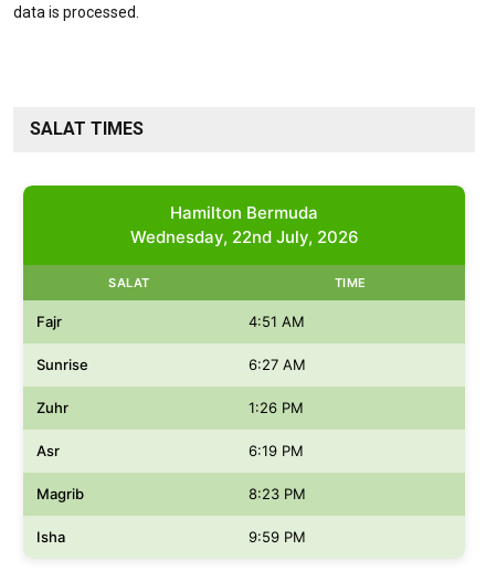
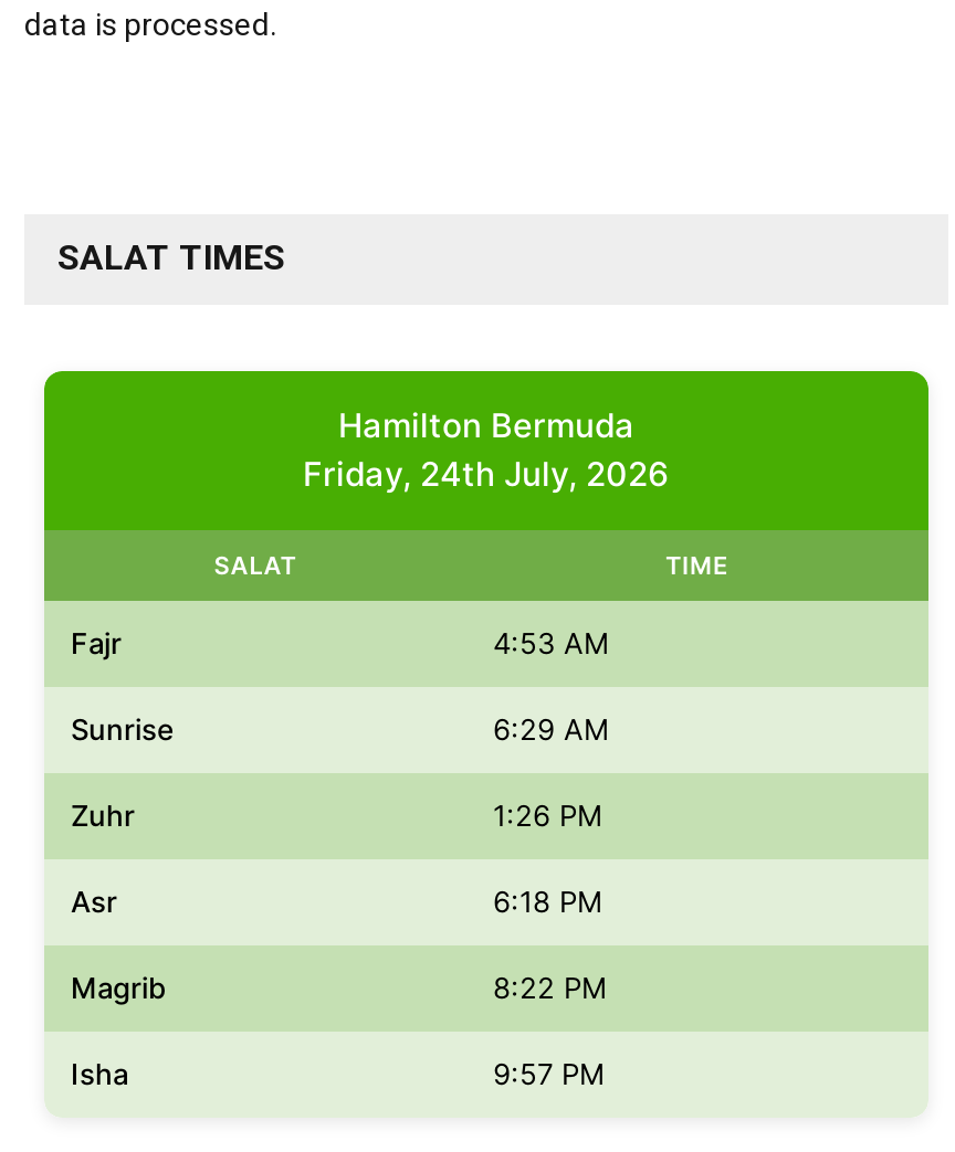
- Wednesday, 22nd July, 2026
+ Friday, 24th July, 2026

- 4:51 AM
+ 4:53 AM

- 6:27 AM
+ 6:29 AM

- 6:19 PM
+ 6:18 PM

- 8:23 PM
+ 8:22 PM

- 9:59 PM
+ 9:57 PM
